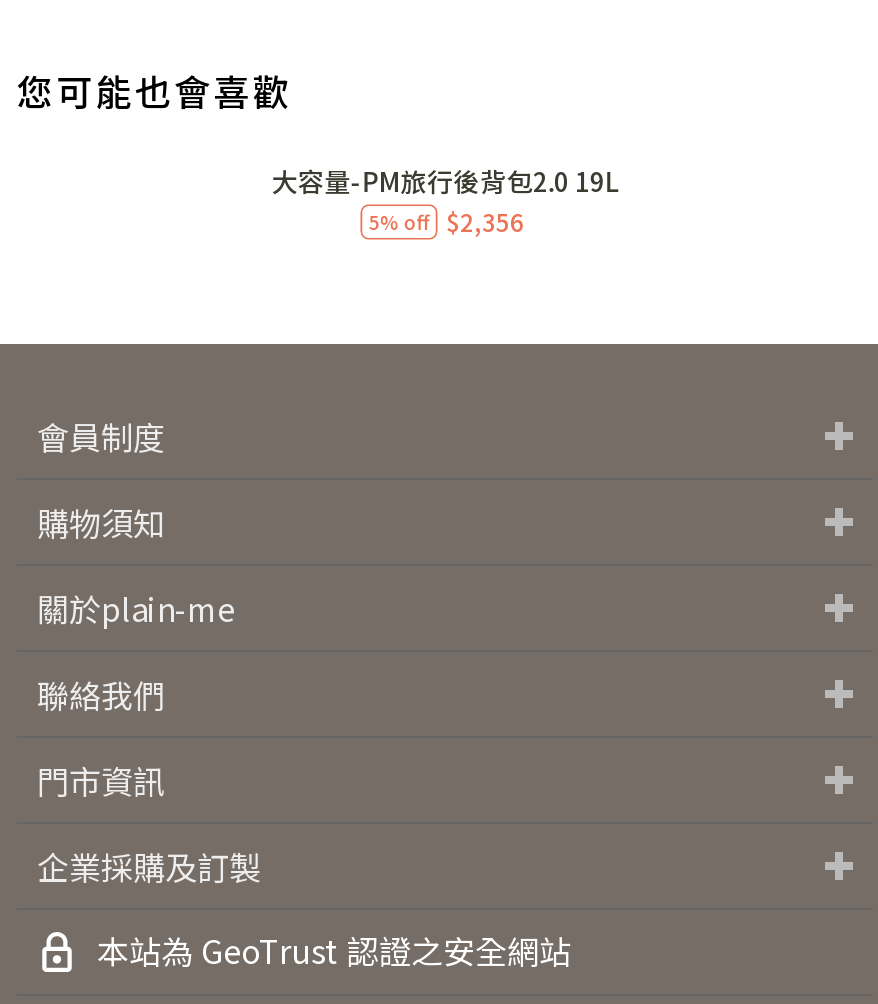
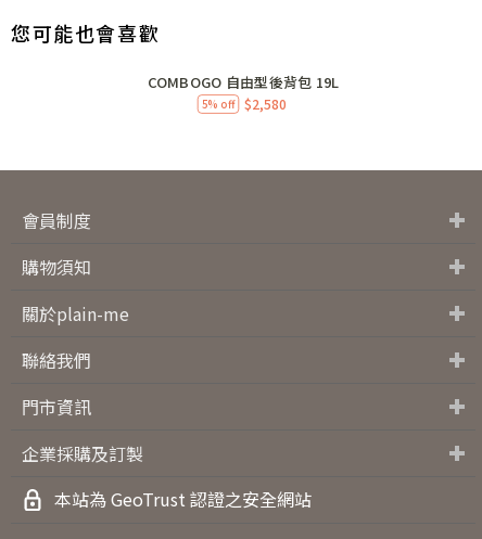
- 大容量-PM旅行後背包2.0 19L
+ COMBOGO 自由型後背包 19L

- 5% off $2,356
+ 5% off $2,580
